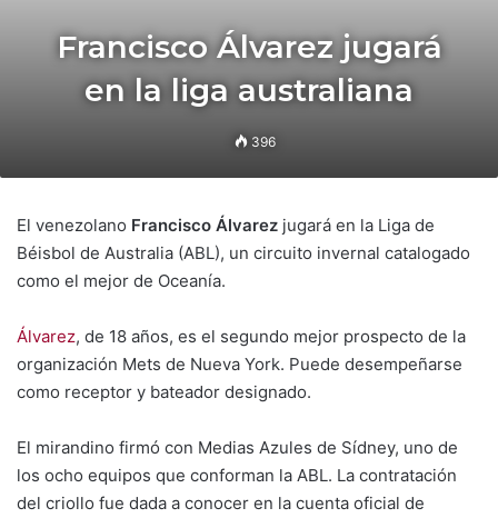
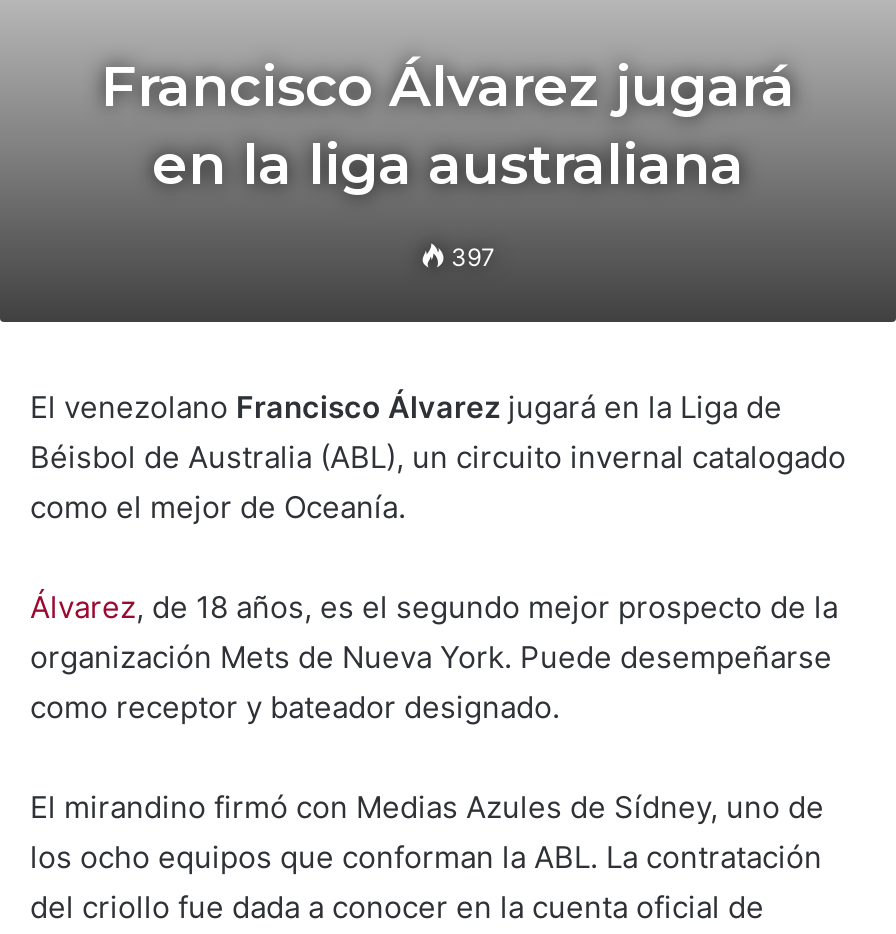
- 396
+ 397
